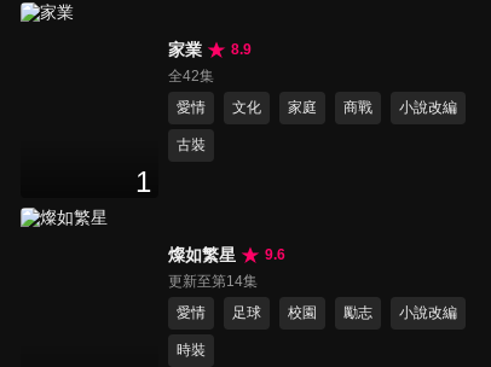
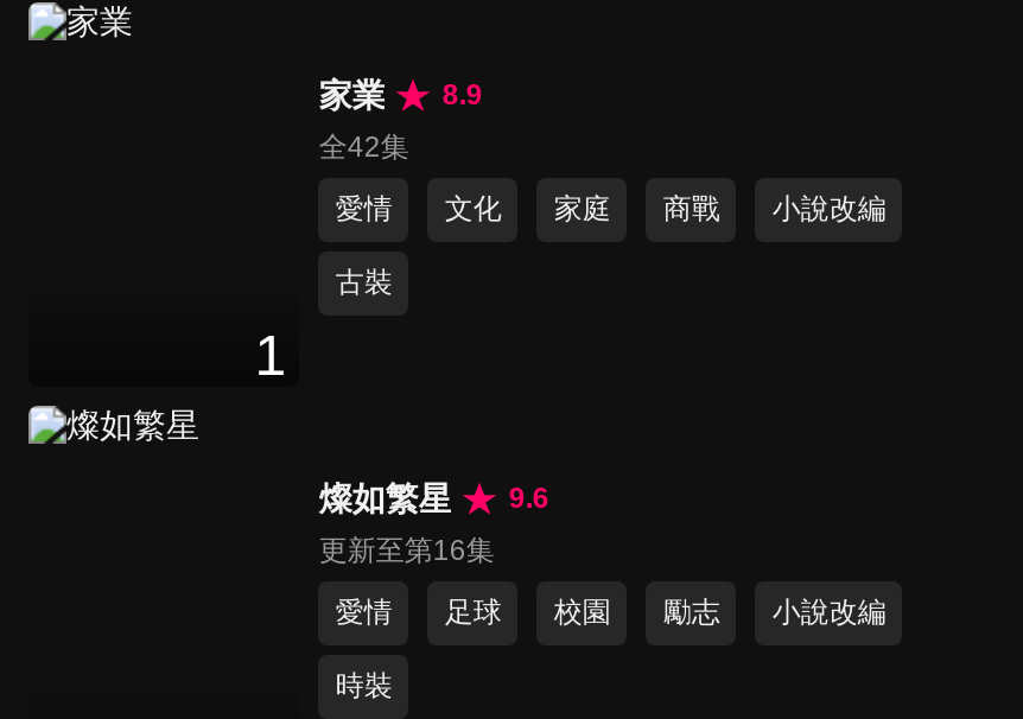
- 更新至第14集
+ 更新至第16集
